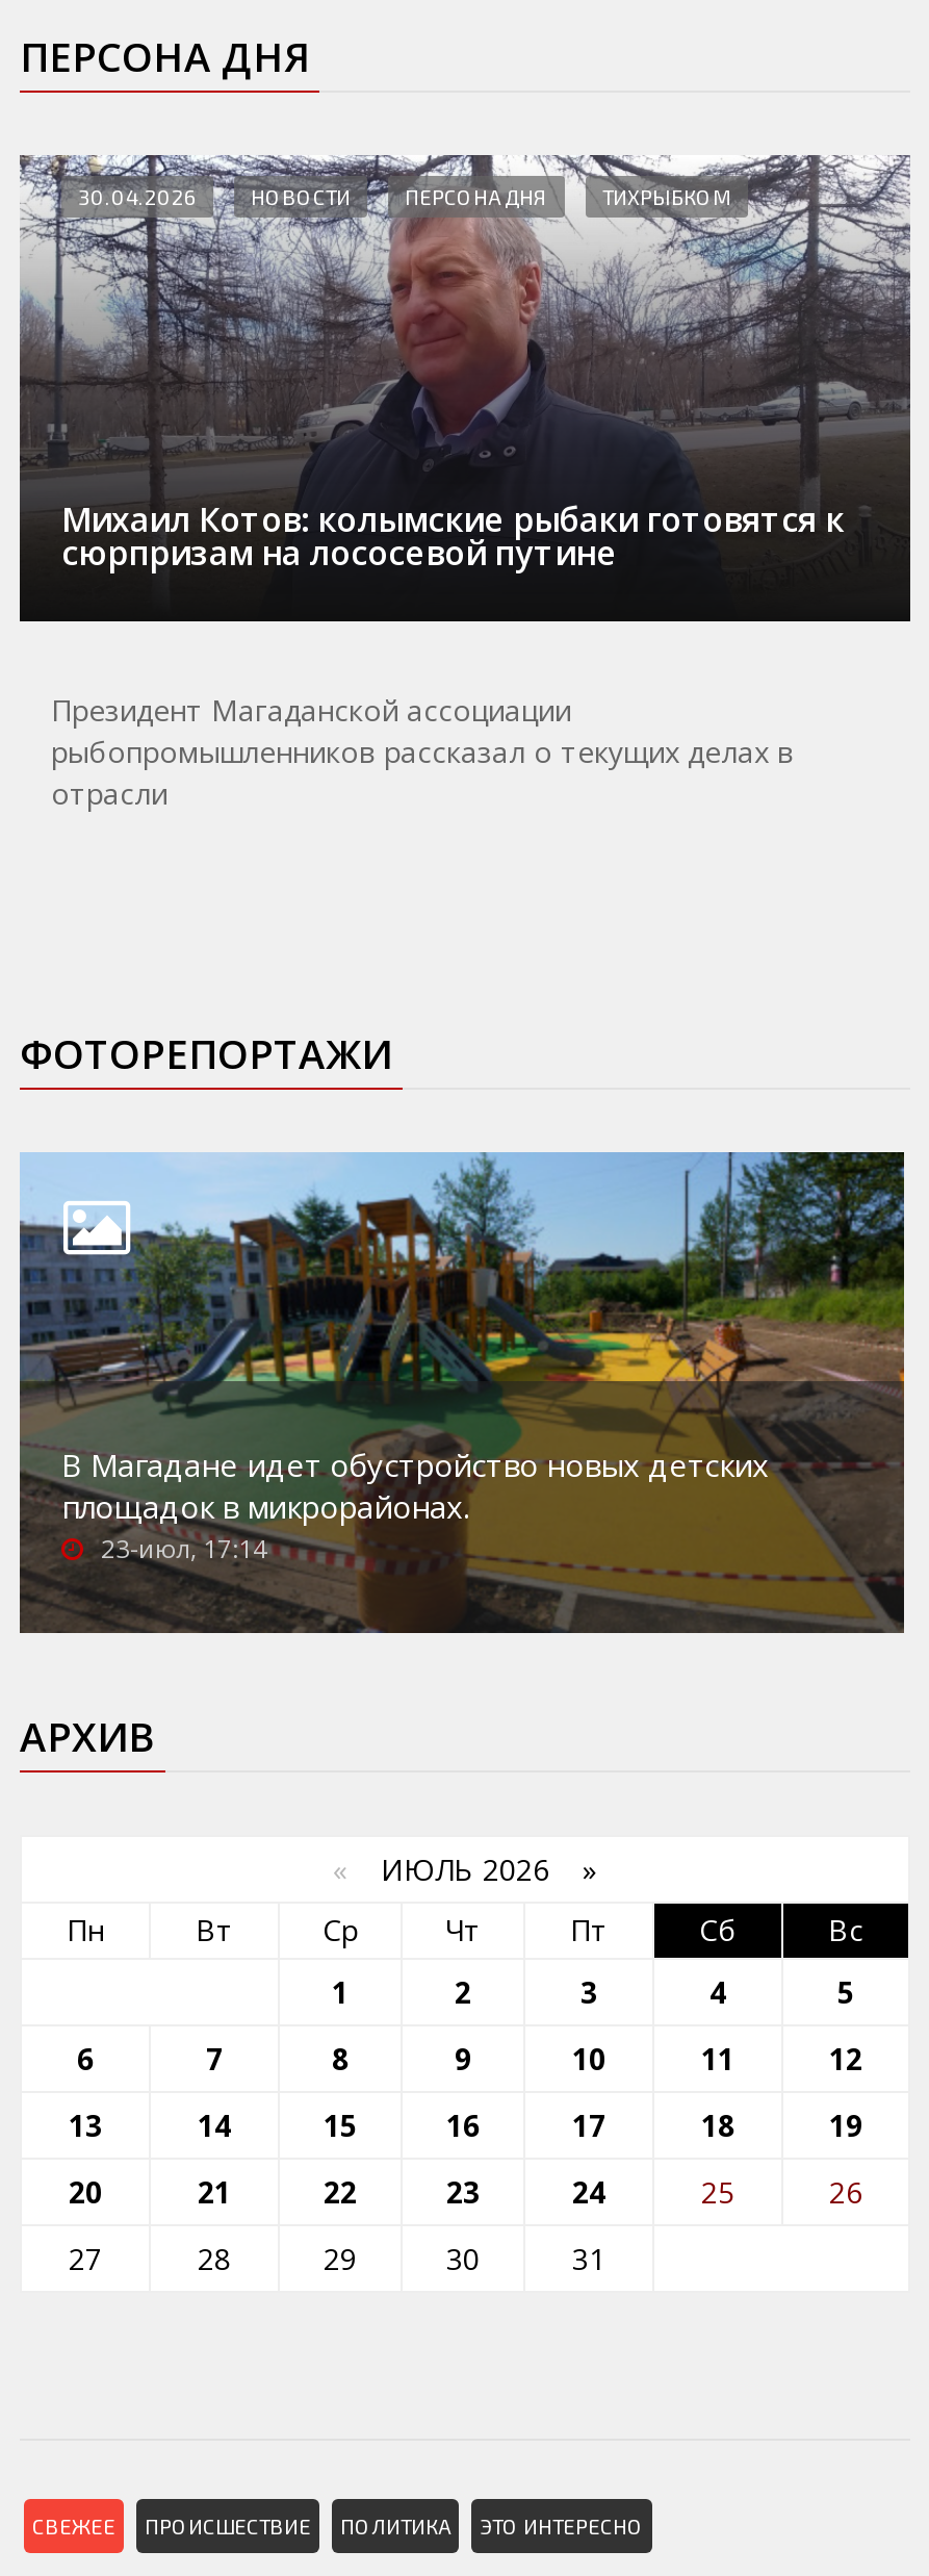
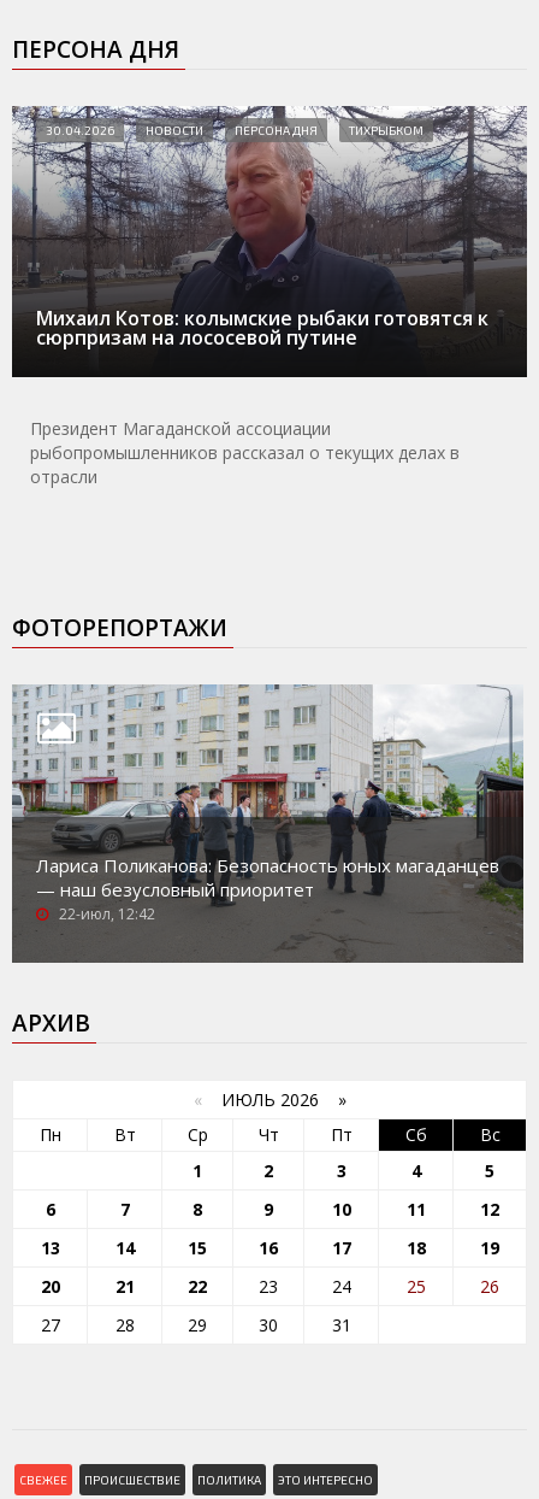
- [image]
- В Магадане идет обустройство новых детских
- площадок в микрорайонах.
- 23-июл, 17:14
+ [image]
+ Лариса Поликанова: Безопасность юных магаданцев
+ — наш безусловный приоритет
+ 22-июл, 12:42
